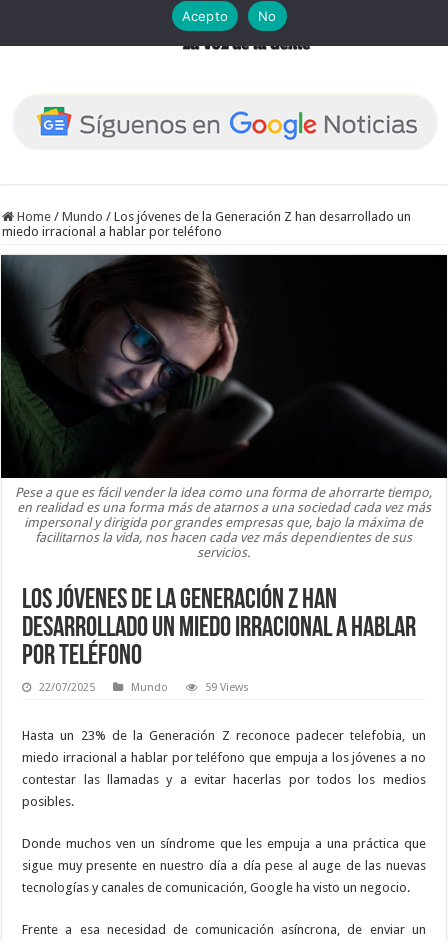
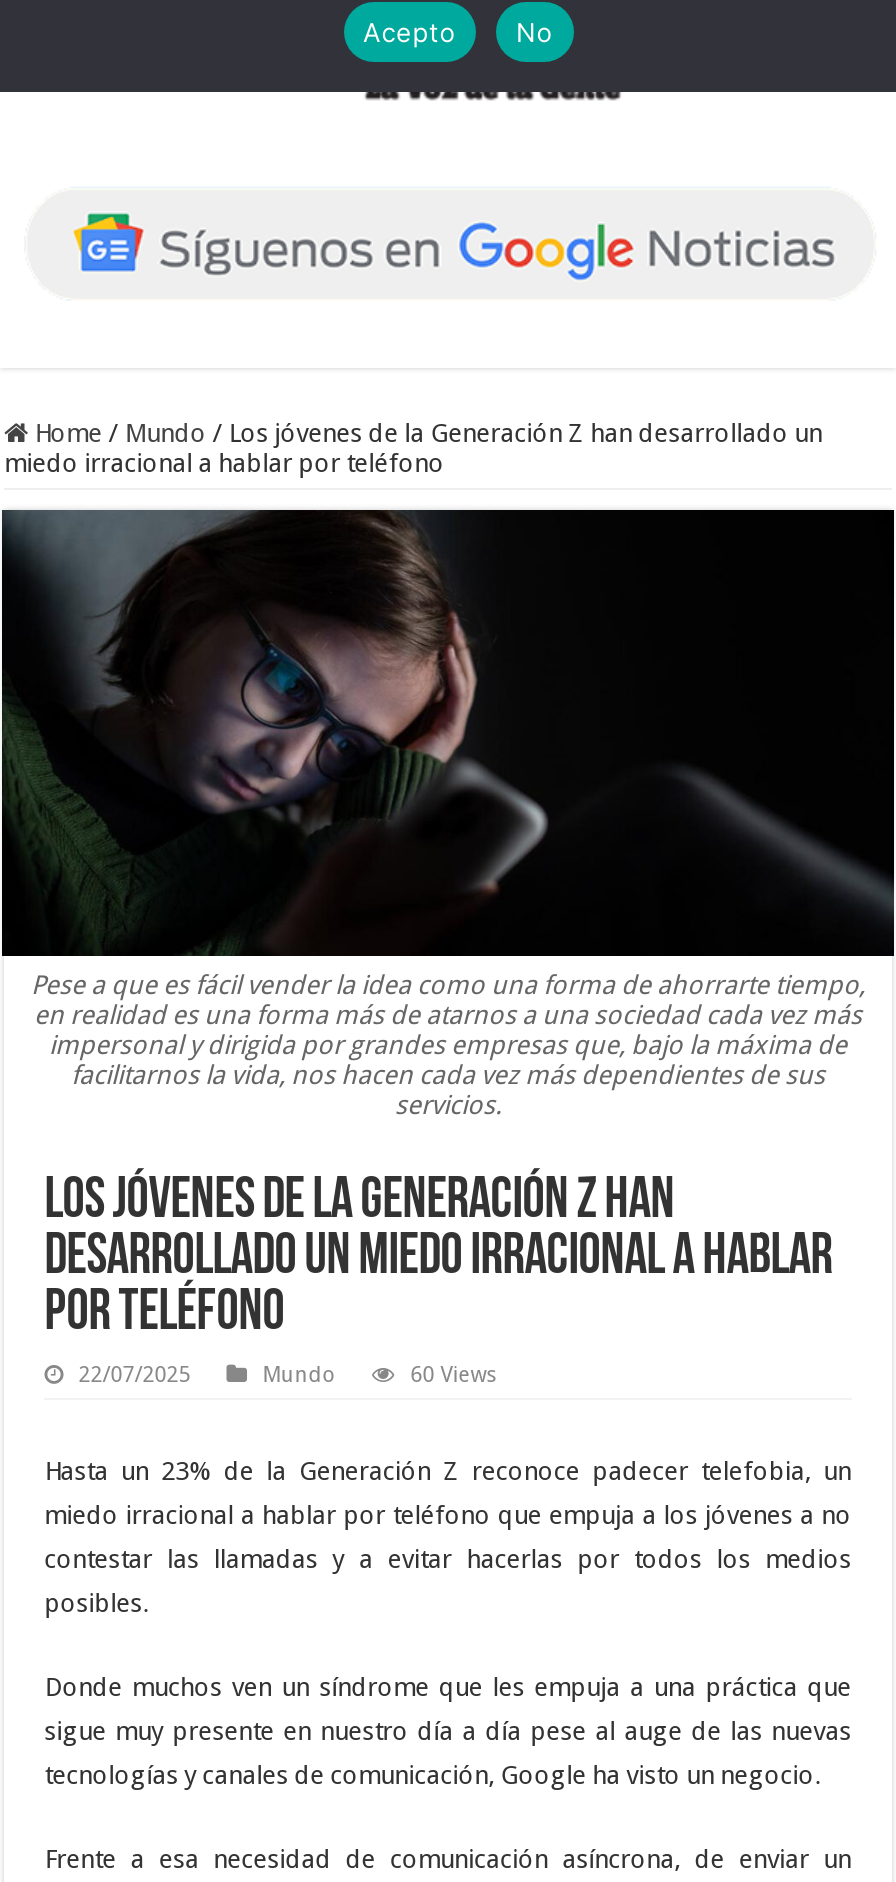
- 59 Views
+ 60 Views
